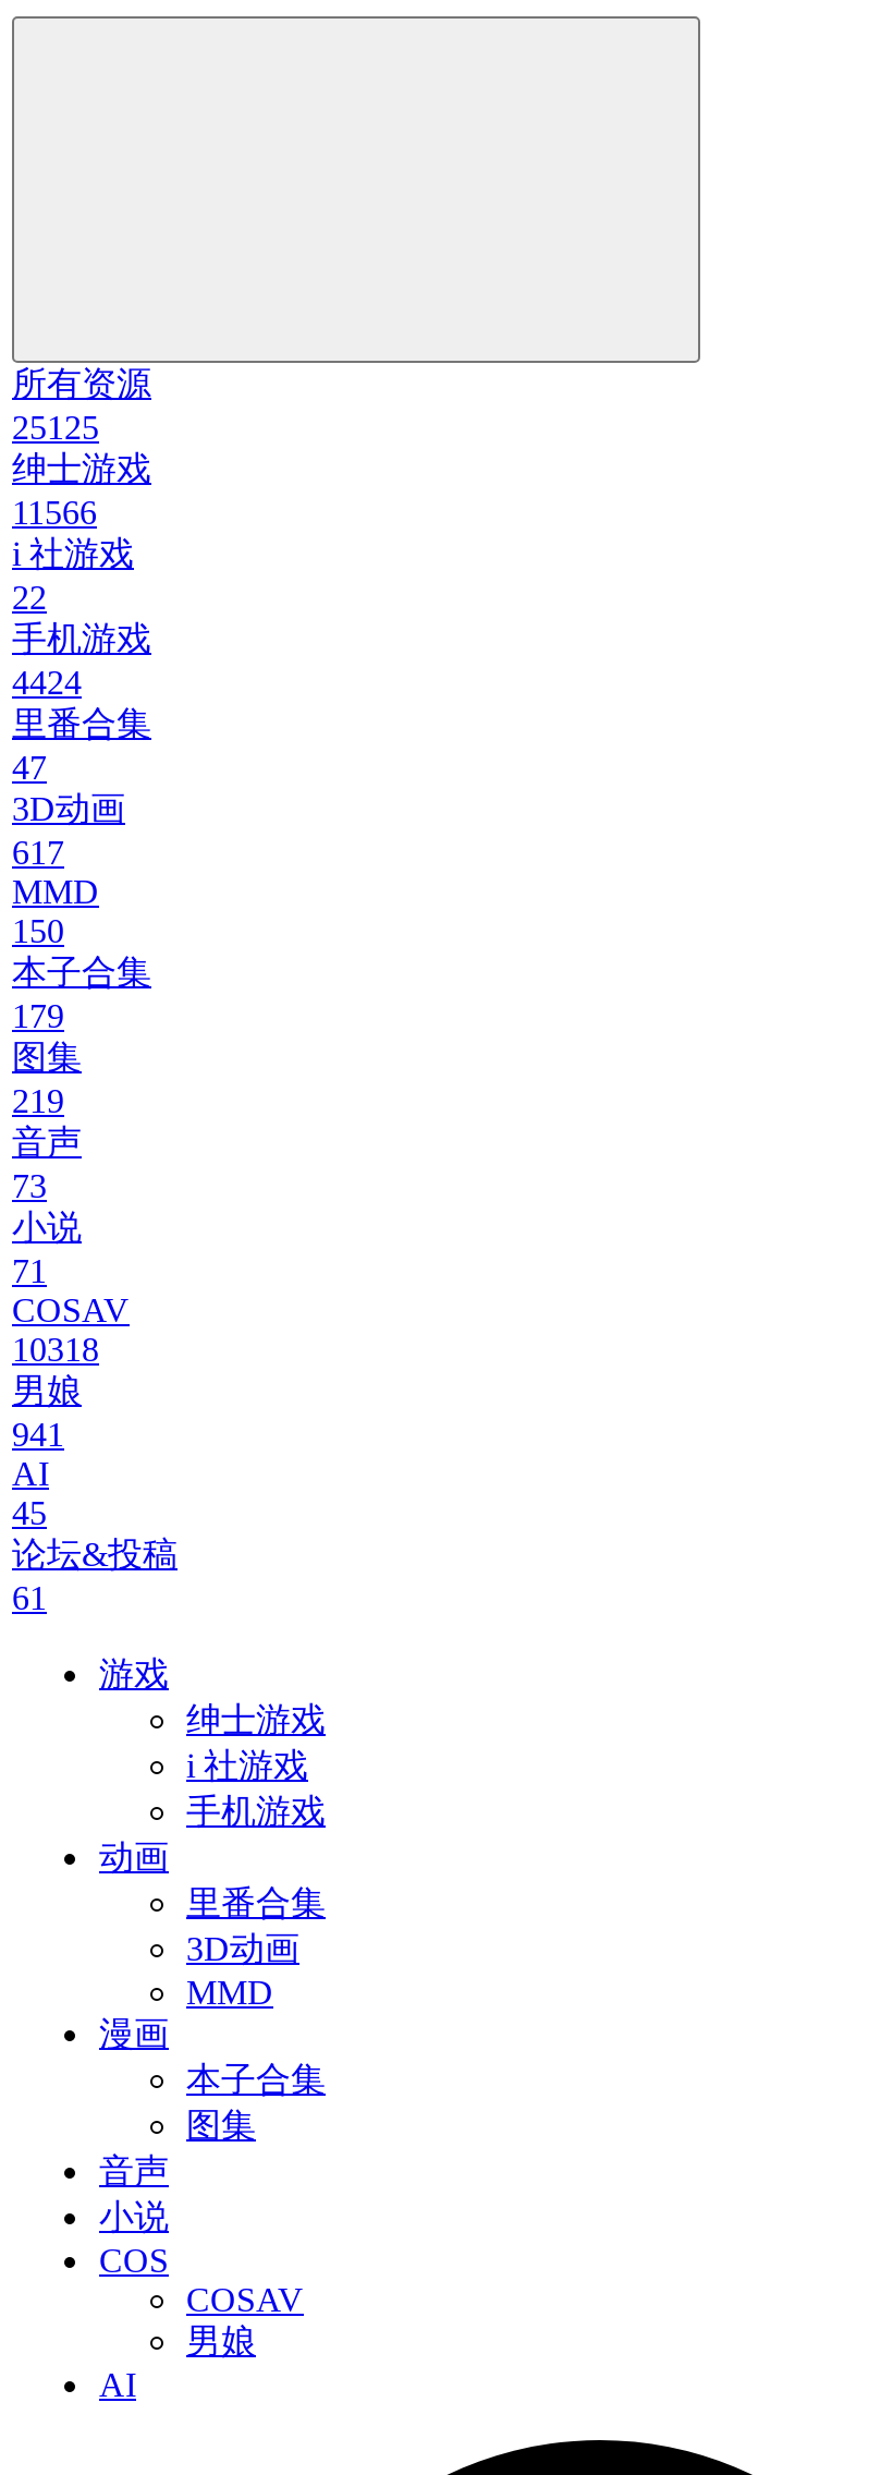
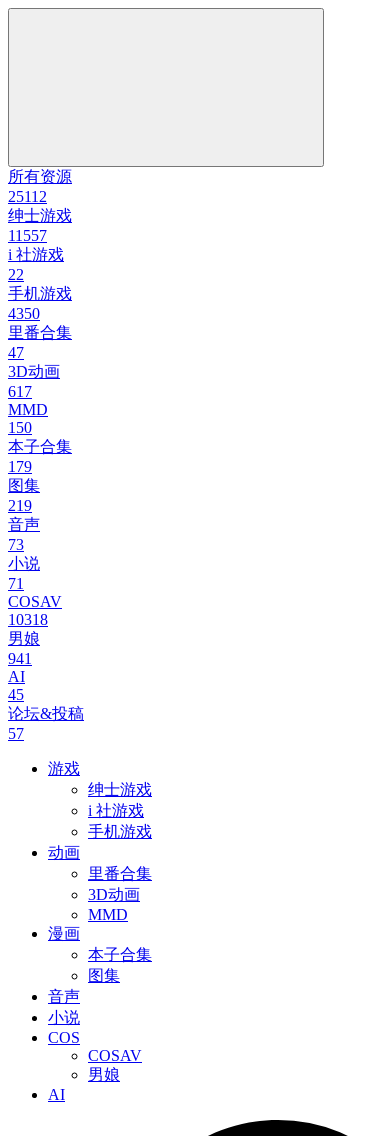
- 25125
+ 25112

- 11566
+ 11557

- 4424
+ 4350

- 61
+ 57
